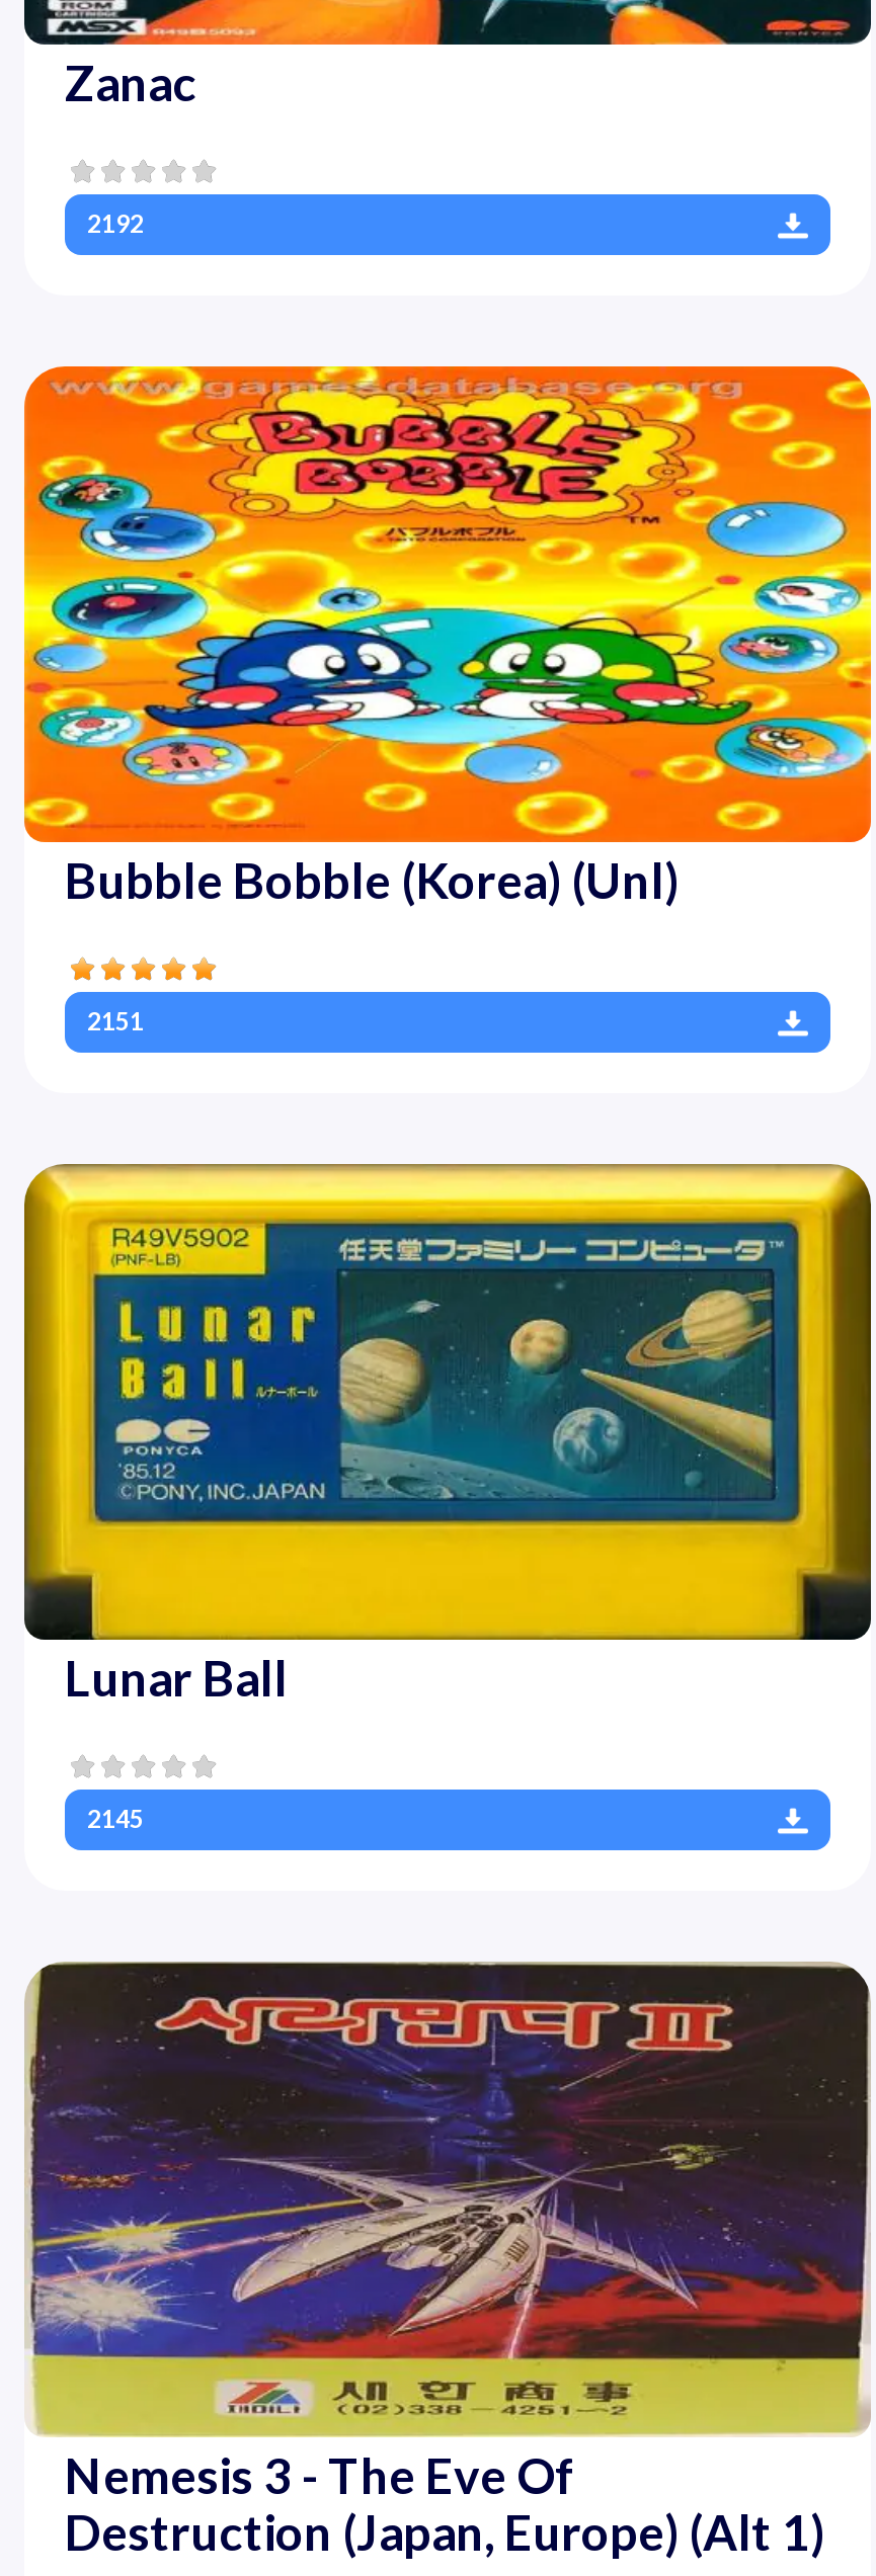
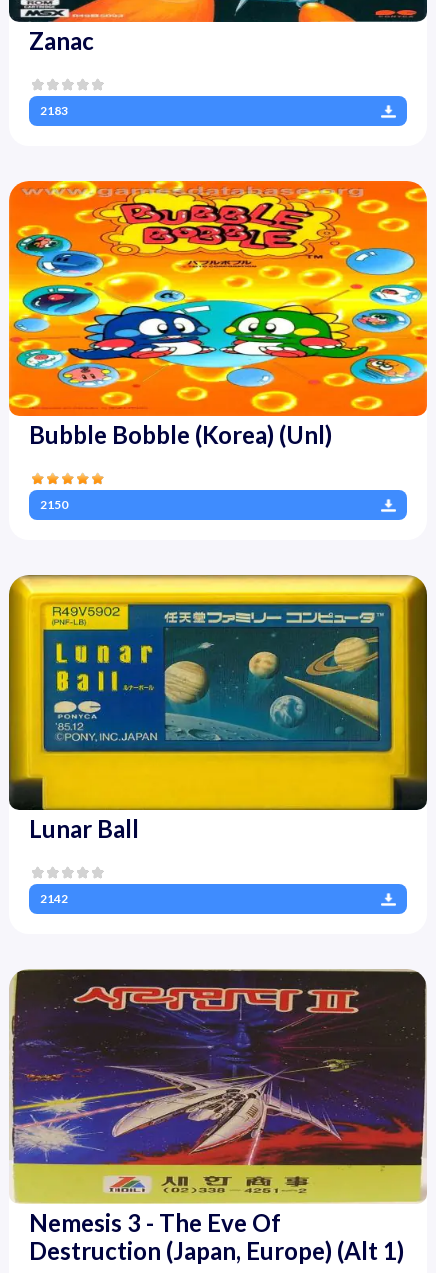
- 2192
+ 2183

- 2151
+ 2150

- 2145
+ 2142
